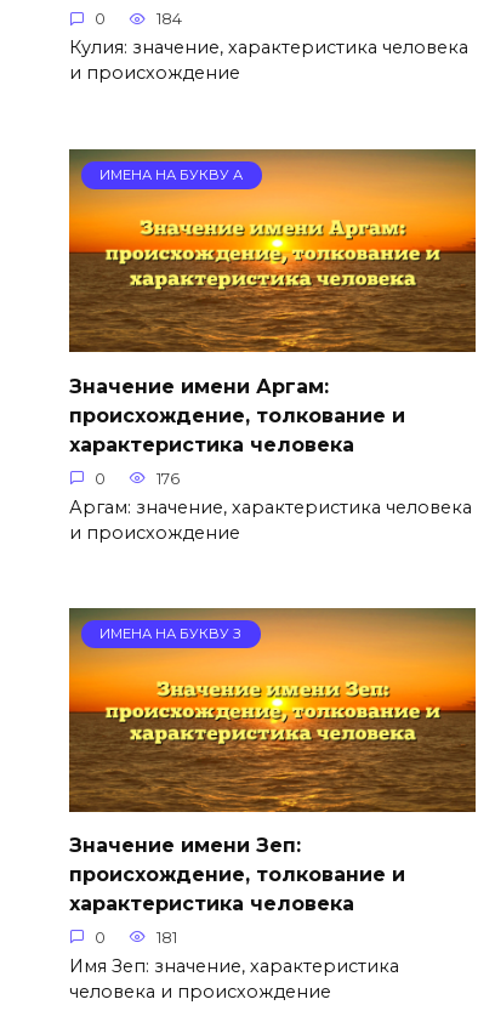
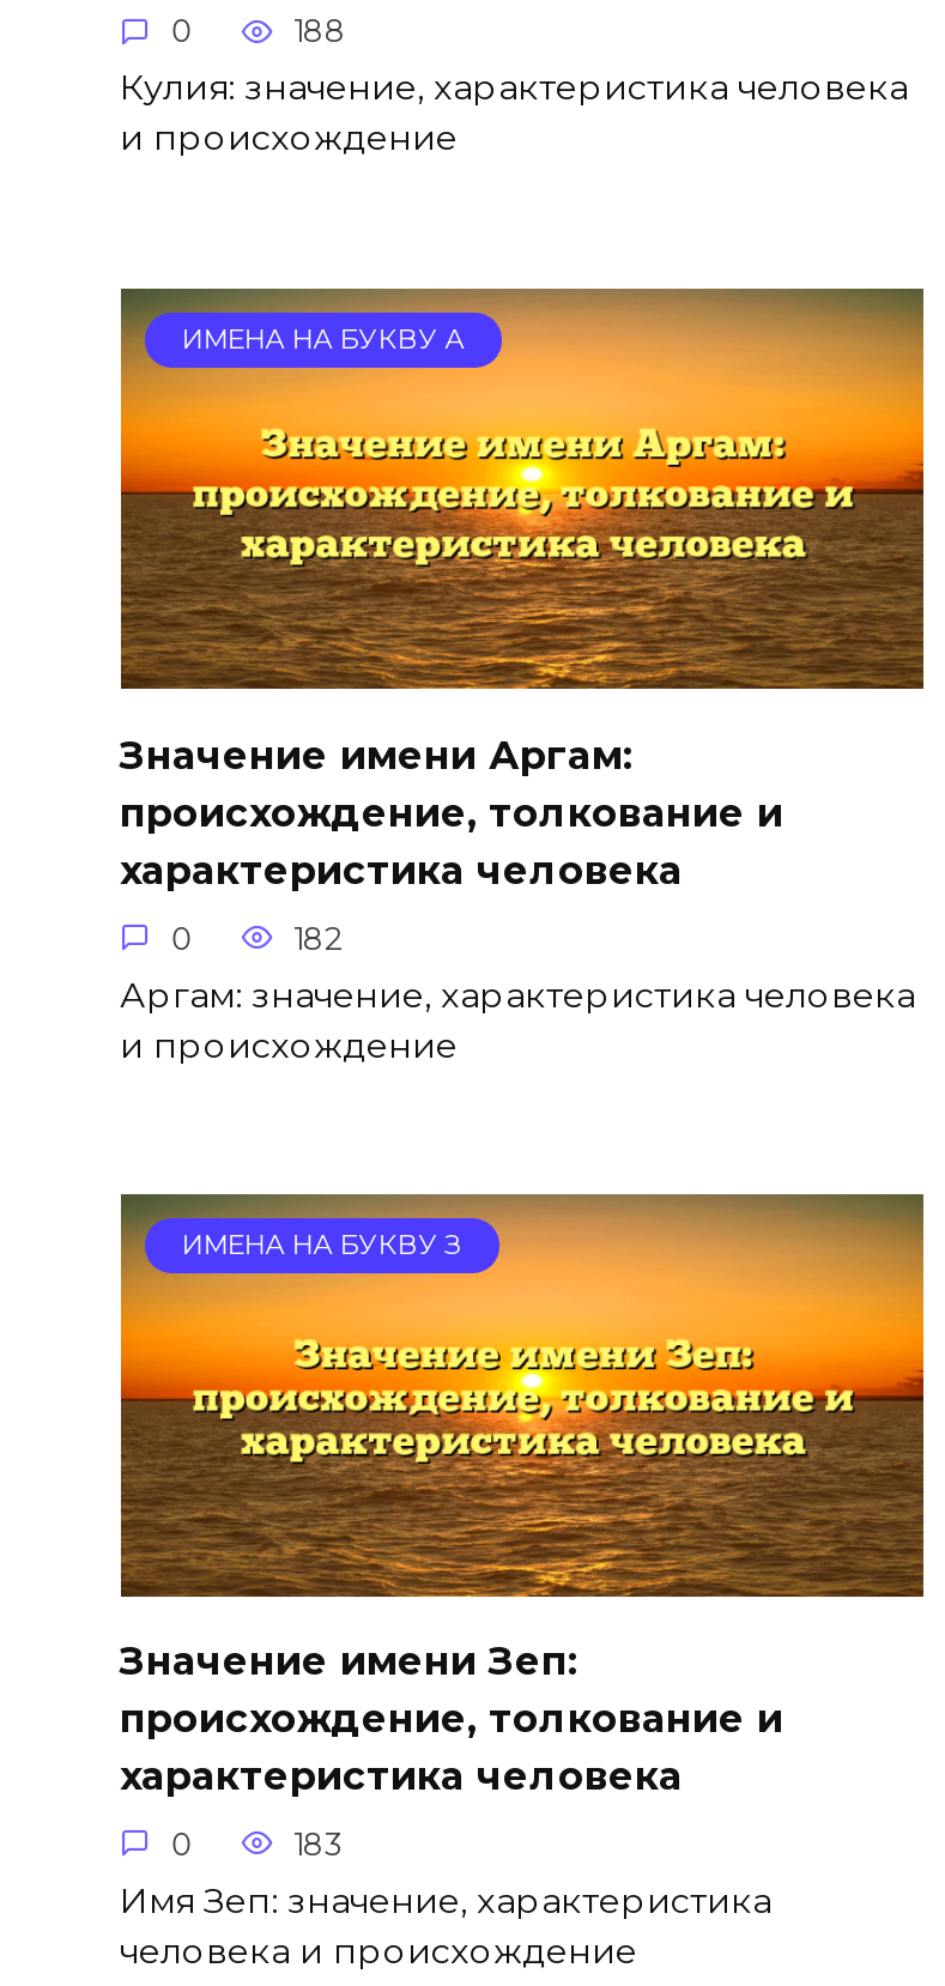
- 184
+ 188

- 176
+ 182

- 181
+ 183
